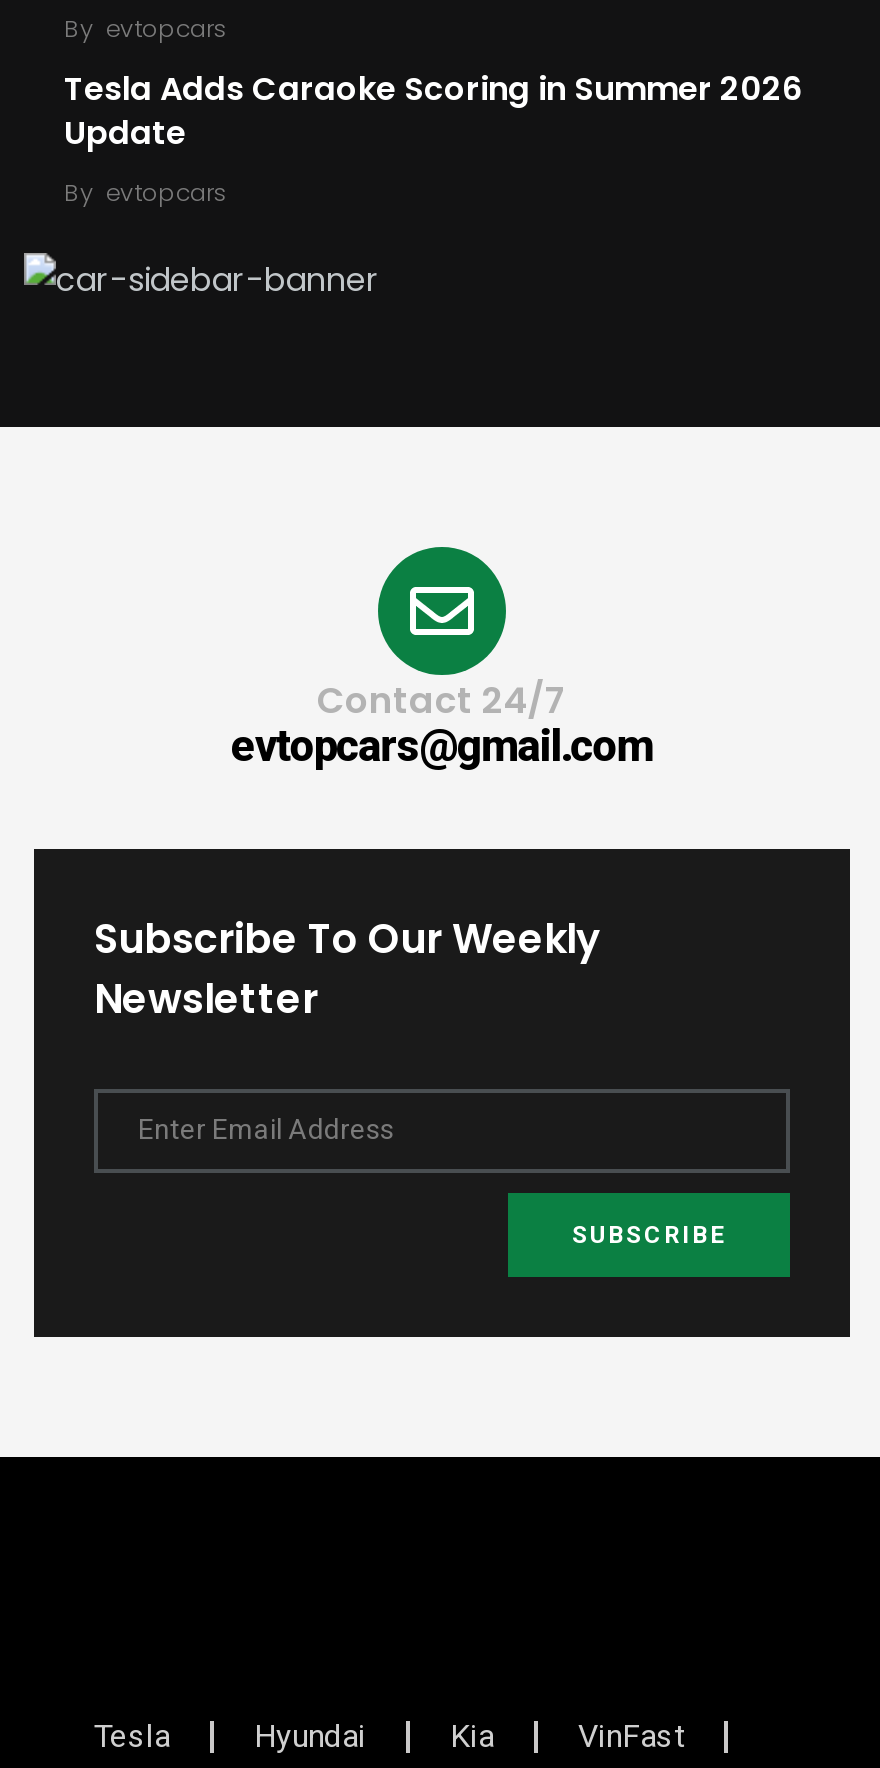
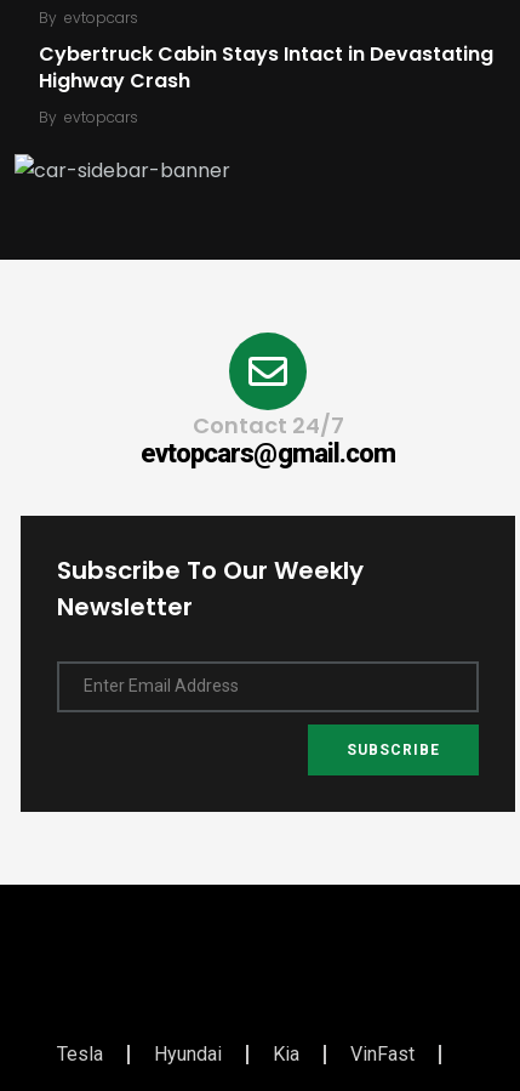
- Tesla Adds Caraoke Scoring in Summer 2026
- Update
+ Cybertruck Cabin Stays Intact in Devastating
+ Highway Crash
